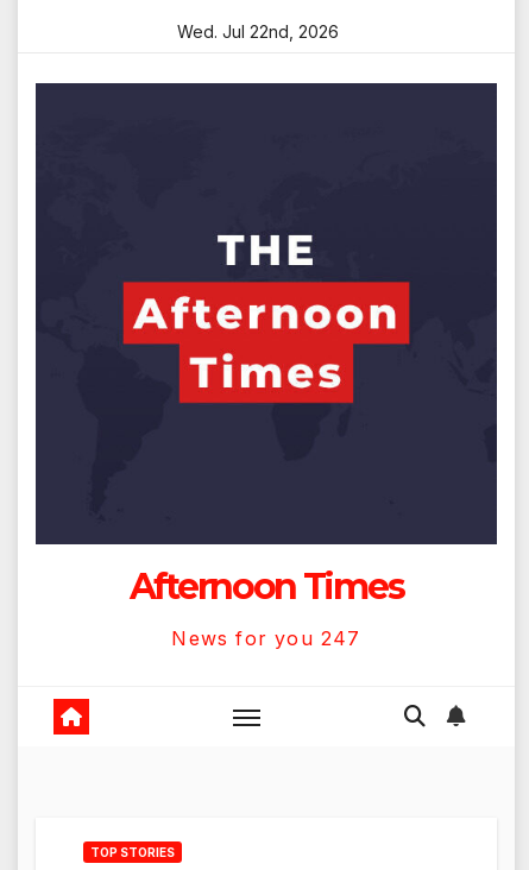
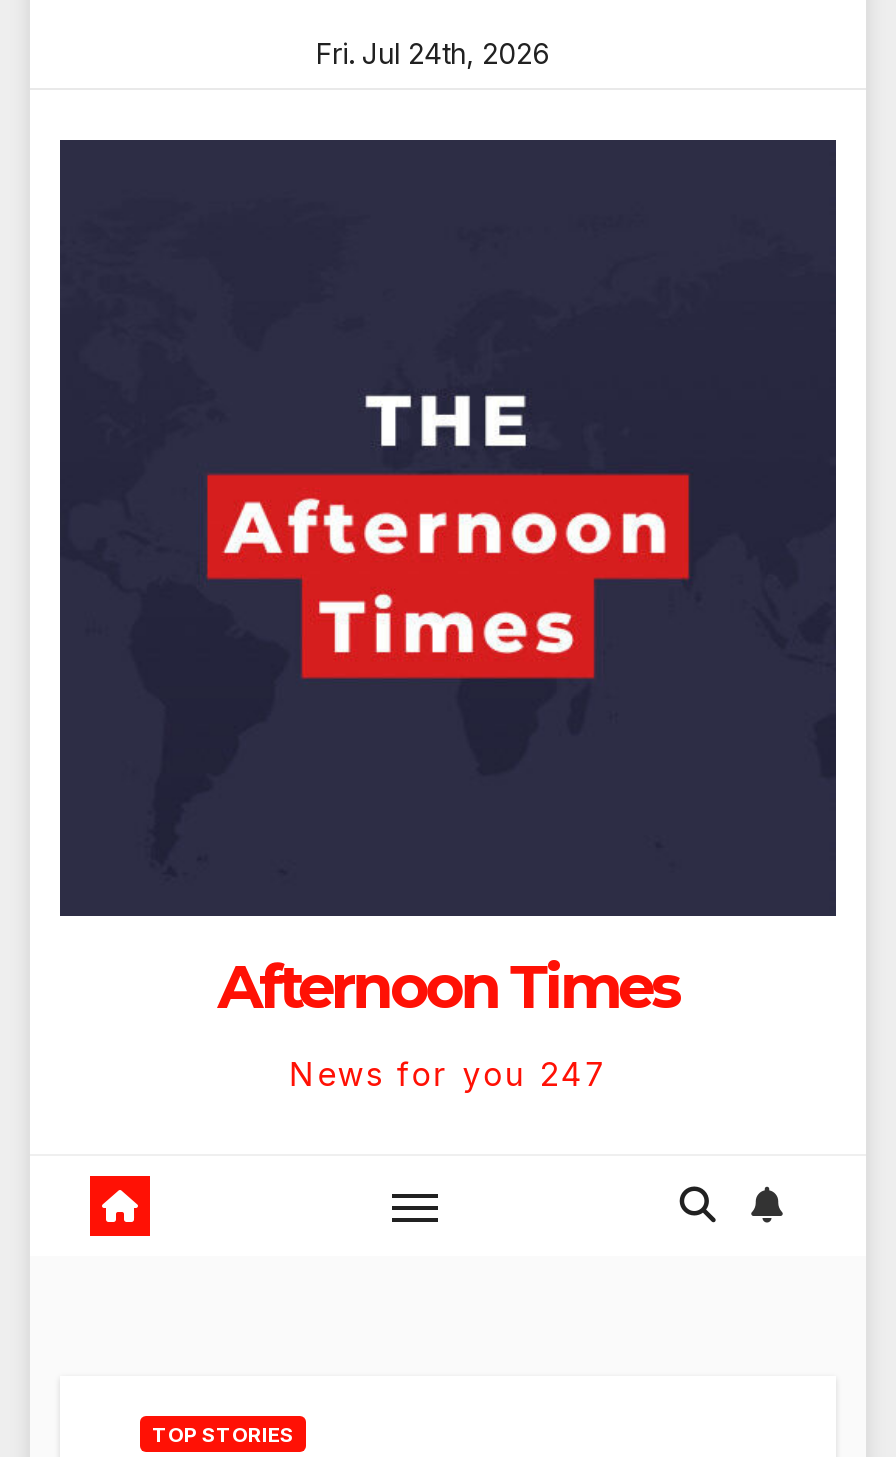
- Wed. Jul 22nd, 2026
+ Fri. Jul 24th, 2026
